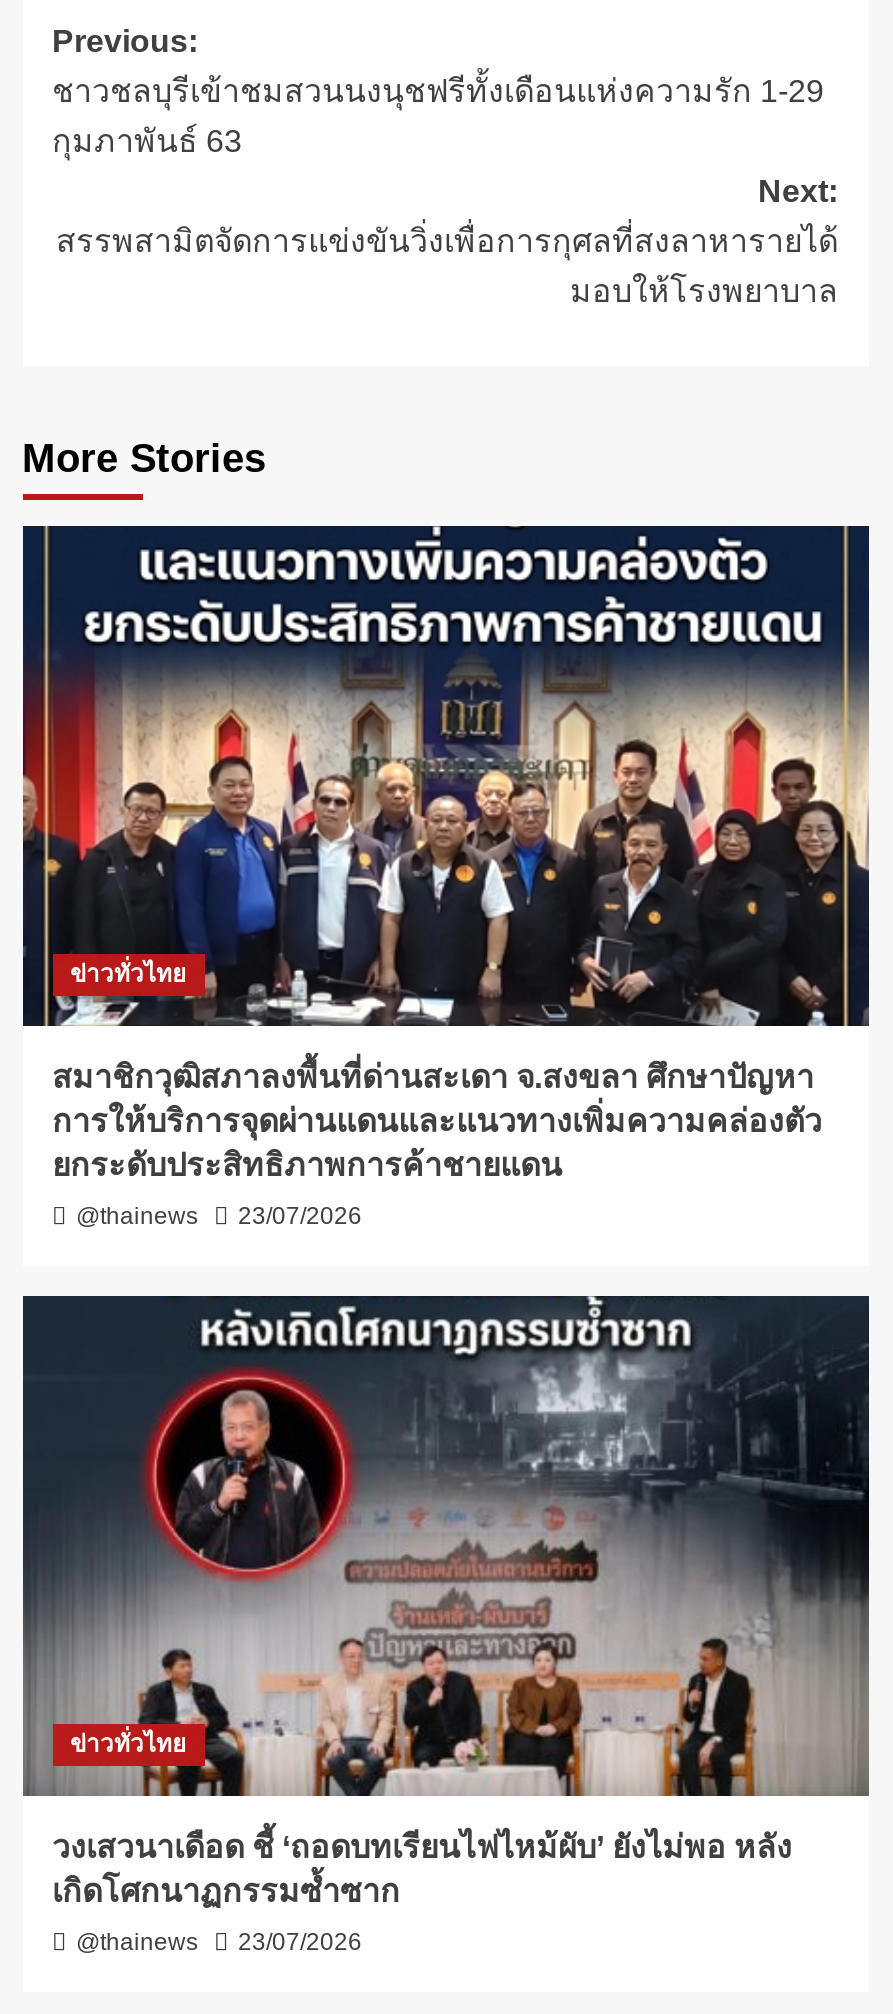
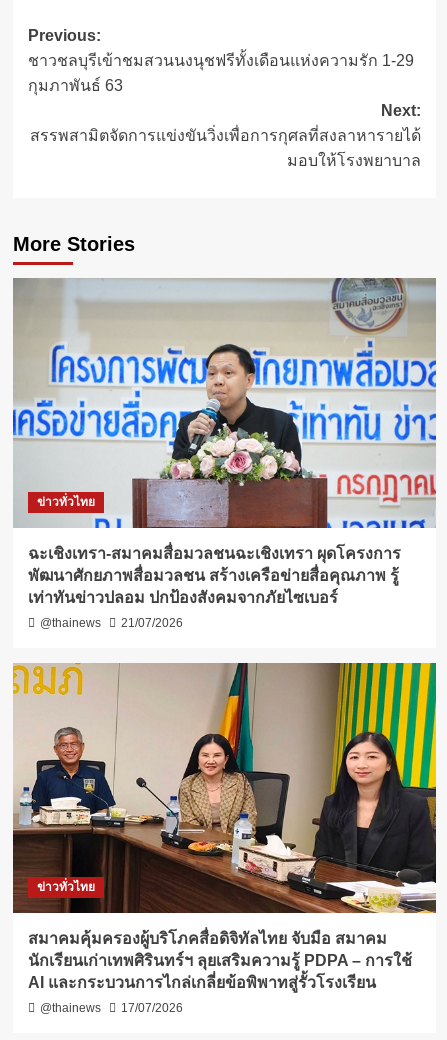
- [image]
- สมาชิกวุฒิสภาลงพื้นที่ด่านสะเดา จ.สงขลา ศึกษาปัญหา
- การให้บริการจุดผ่านแดนและแนวทางเพิ่มความคล่องตัว
- ยกระดับประสิทธิภาพการค้าชายแดน
+ [image]
+ ฉะเชิงเทรา-สมาคมสื่อมวลชนฉะเชิงเทรา ผุดโครงการ
+ พัฒนาศักยภาพสื่อมวลชน สร้างเครือข่ายสื่อคุณภาพ รู้
+ เท่าทันข่าวปลอม ปกป้องสังคมจากภัยไซเบอร์

- @thainews 23/07/2026
+ @thainews 21/07/2026

- [image]
- วงเสวนาเดือด ชี้ ‘ถอดบทเรียนไฟไหม้ผับ’ ยังไม่พอ หลัง
- เกิดโศกนาฏกรรมซ้ำซาก
+ [image]
+ สมาคมคุ้มครองผู้บริโภคสื่อดิจิทัลไทย จับมือ สมาคม
+ นักเรียนเก่าเทพศิรินทร์ฯ ลุยเสริมความรู้ PDPA – การใช้
+ AI และกระบวนการไกล่เกลี่ยข้อพิพาทสู่รั้วโรงเรียน

- @thainews 23/07/2026
+ @thainews 17/07/2026
